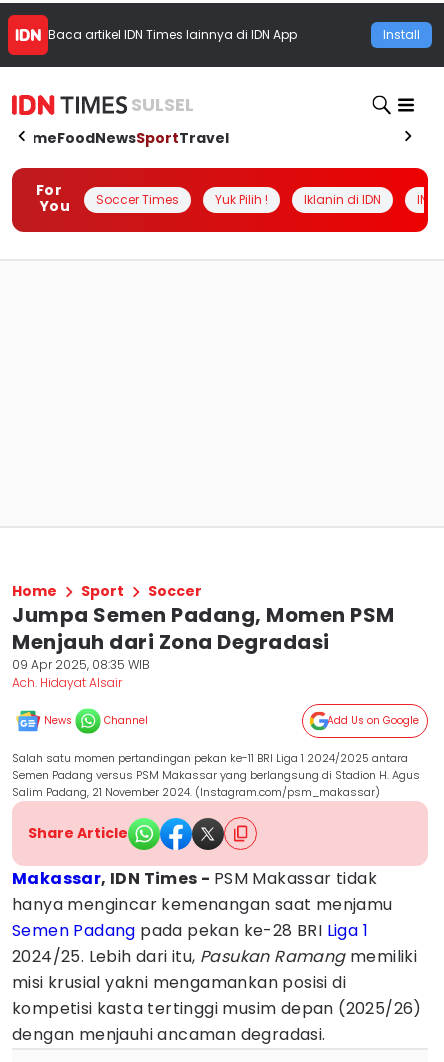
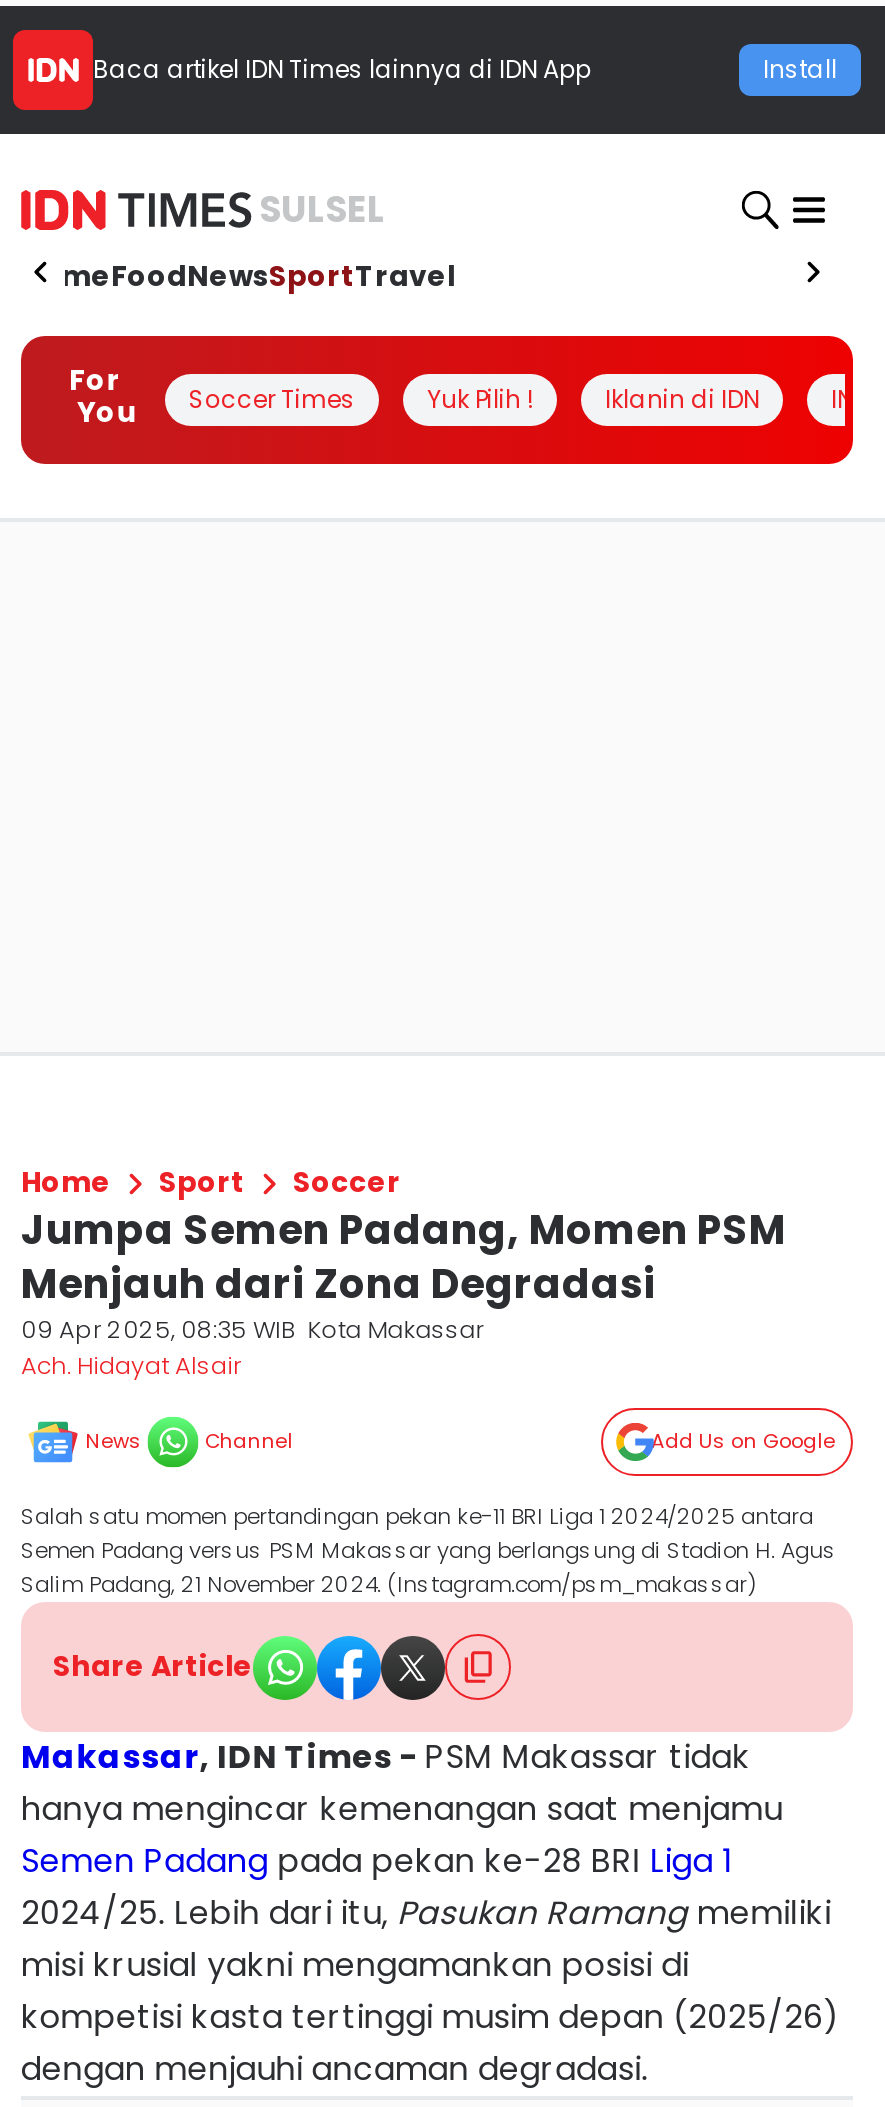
- 09 Apr 2025, 08:35 WIB
+ 09 Apr 2025, 08:35 WIB Kota Makassar
